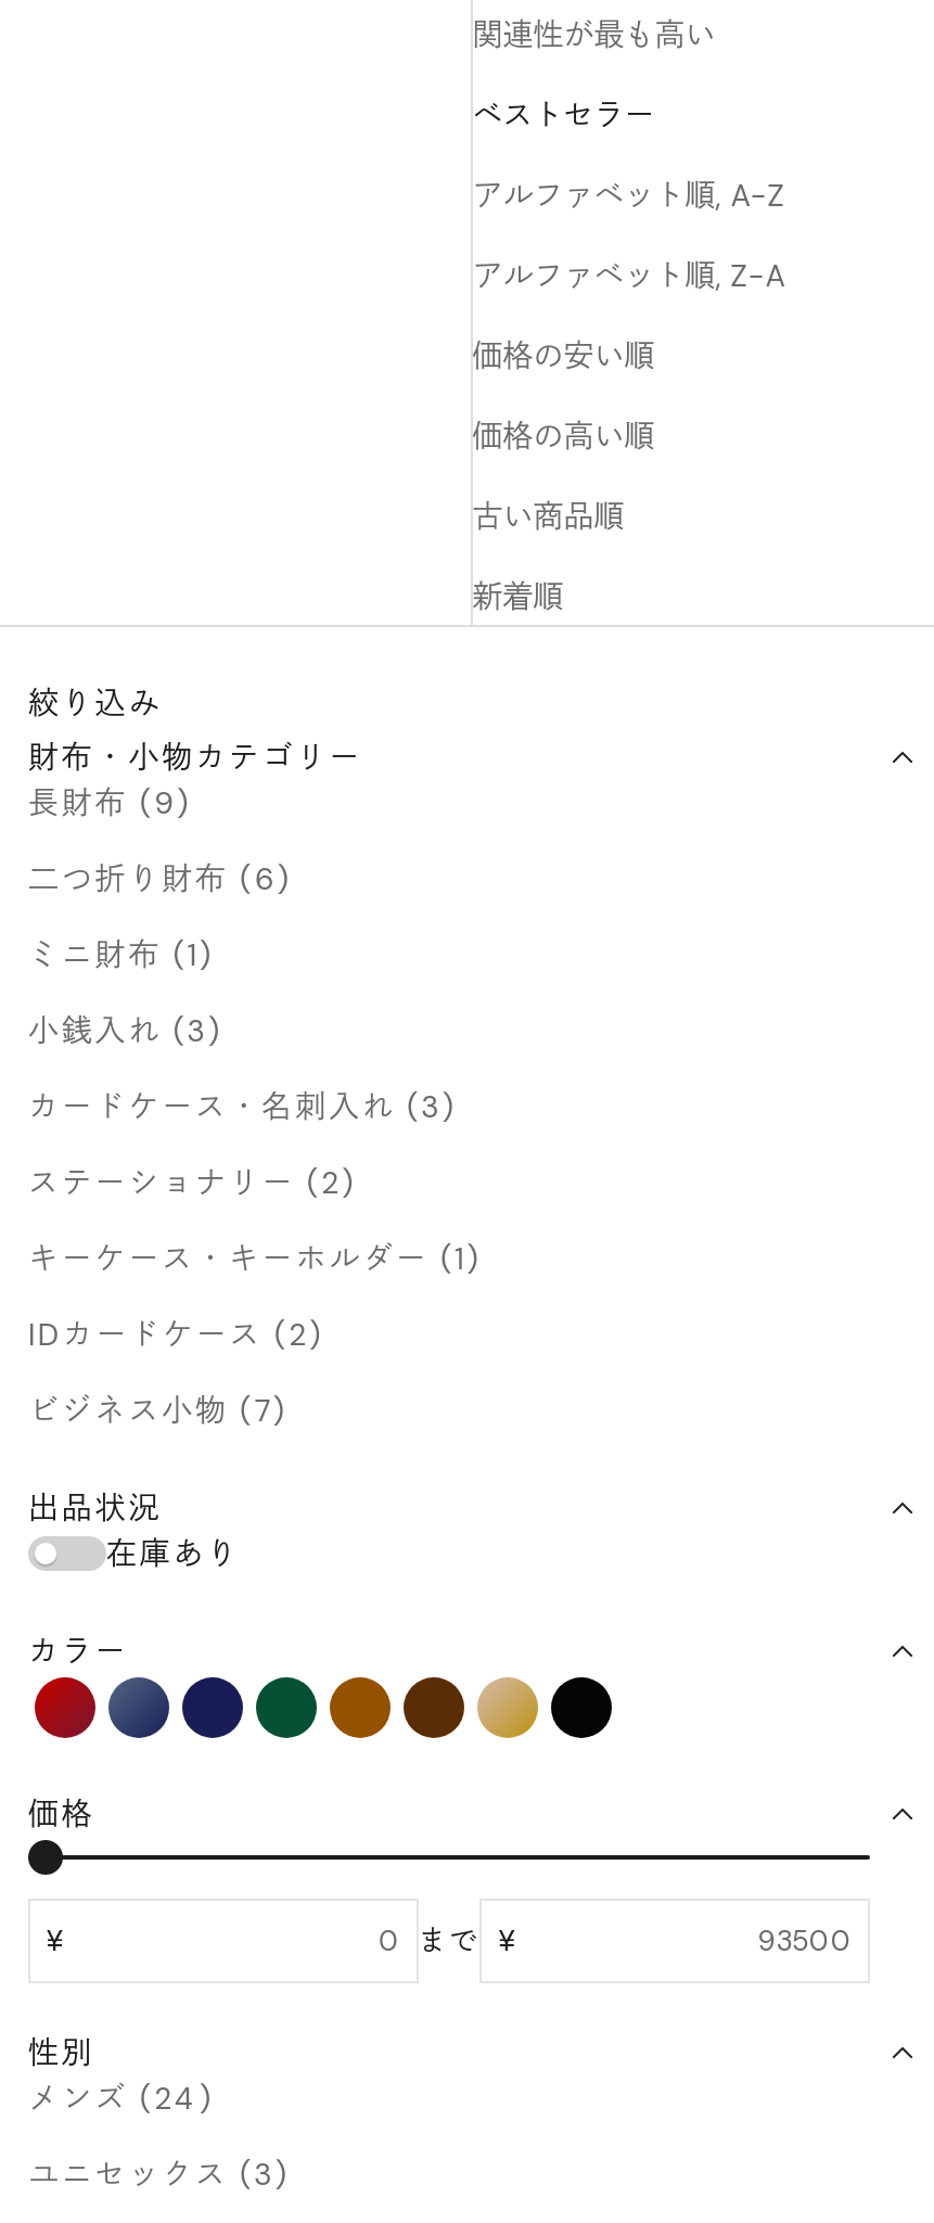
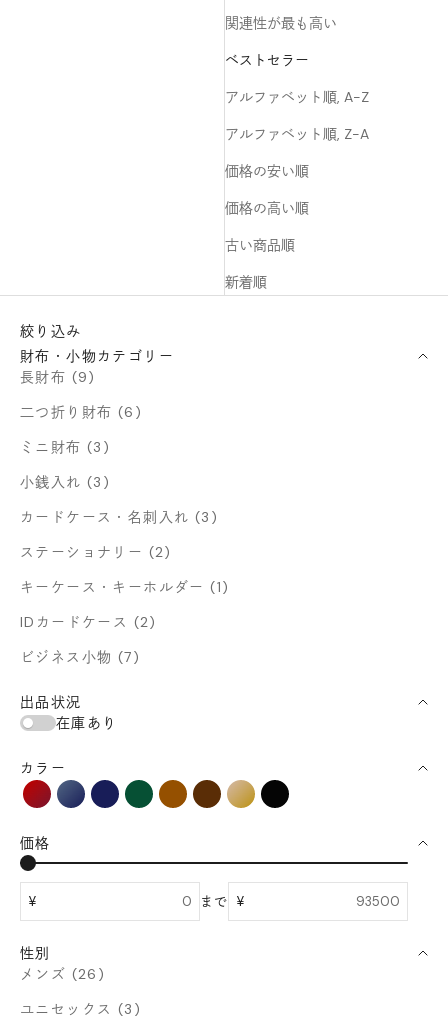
- ミニ財布 (1)
+ ミニ財布 (3)

- メンズ (24)
+ メンズ (26)
